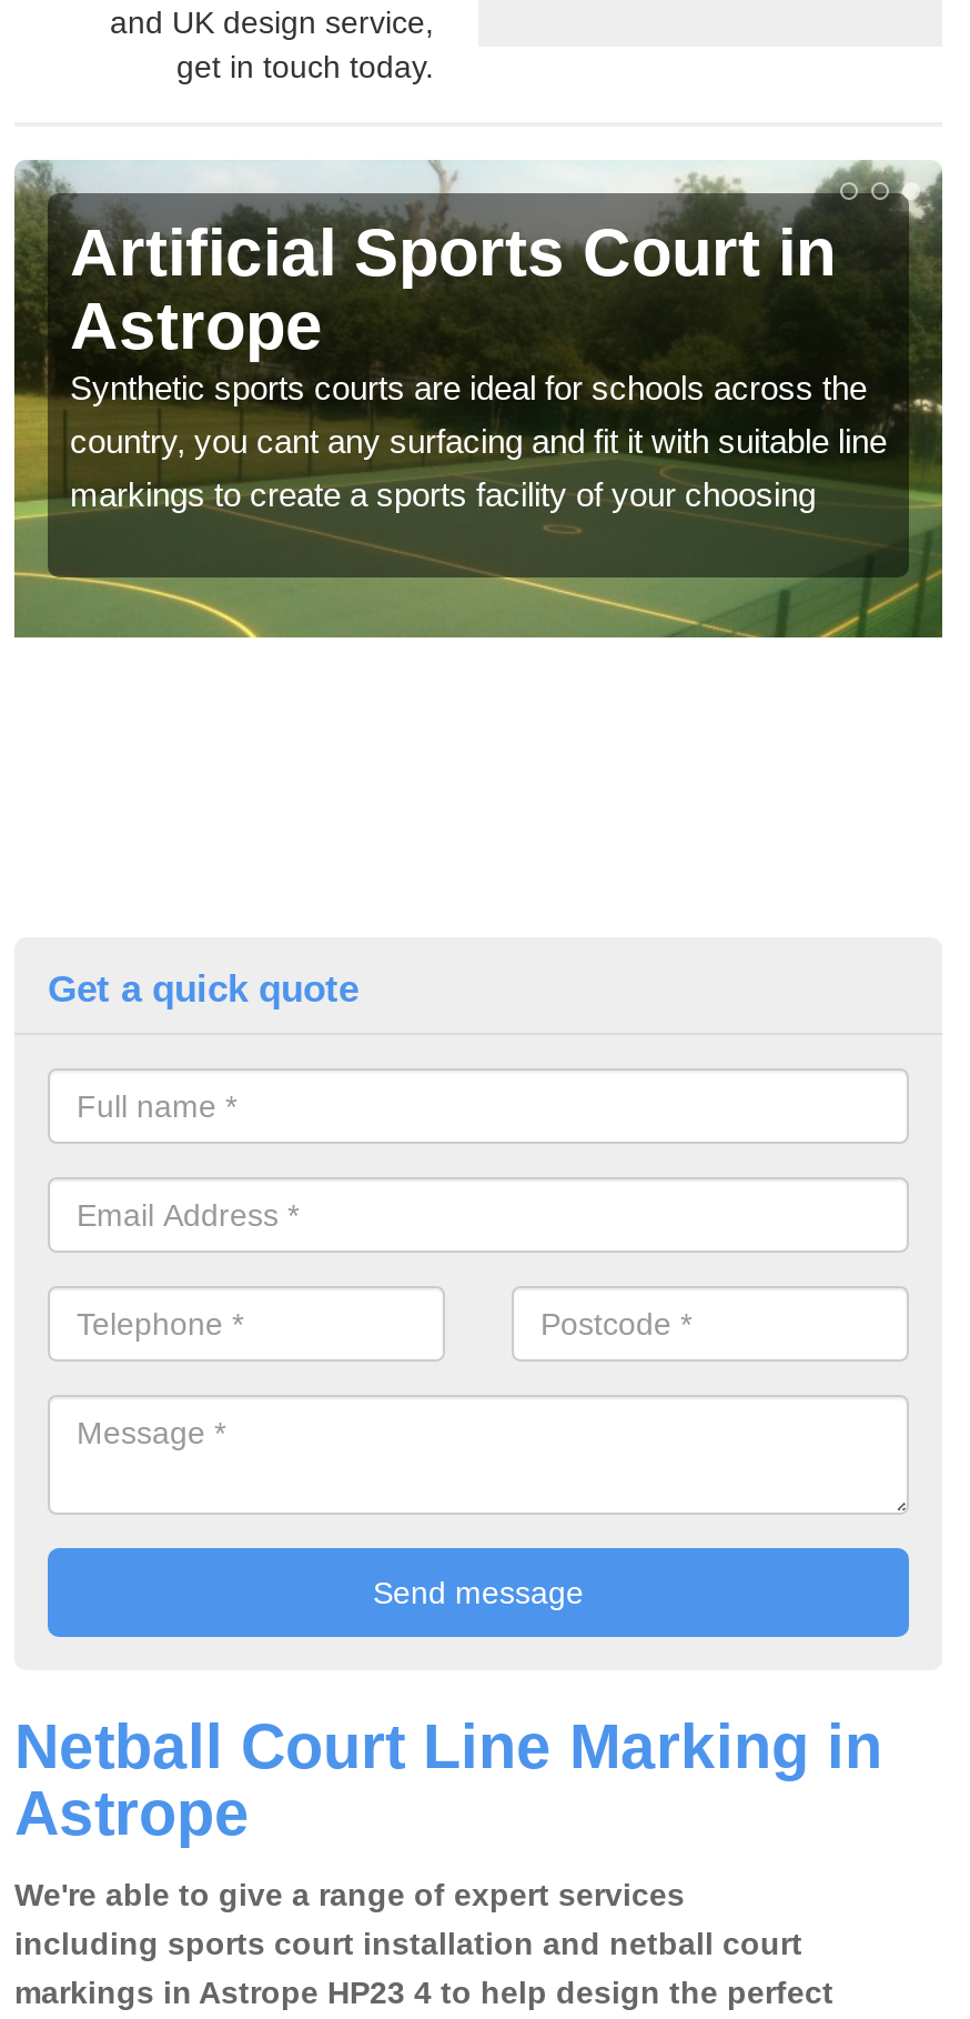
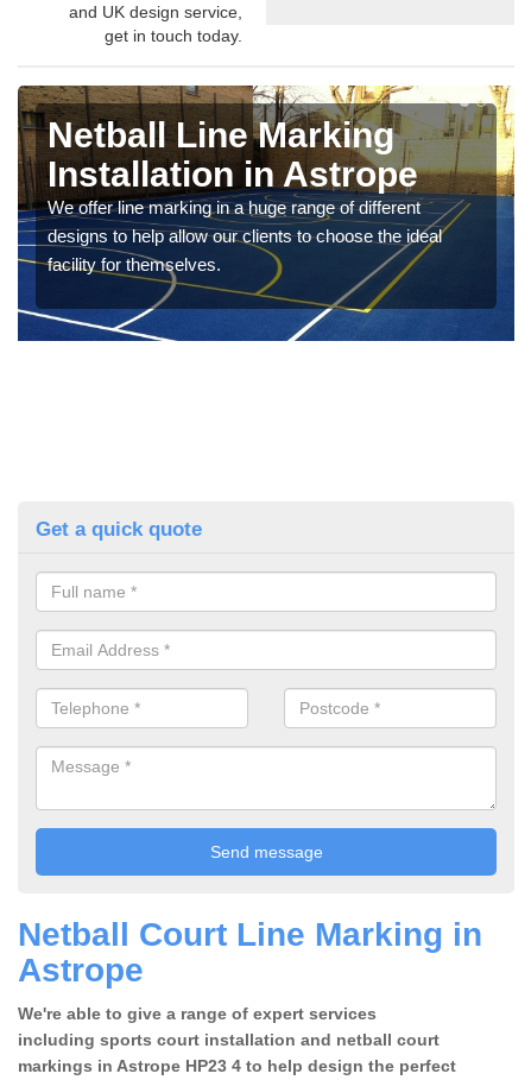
- [image]
- Artificial Sports Court in
- Astrope
- Synthetic sports courts are ideal for schools across the
- country, you cant any surfacing and fit it with suitable line
- markings to create a sports facility of your choosing
+ [image]
+ Netball Line Marking
+ Installation in Astrope
+ We offer line marking in a huge range of different
+ designs to help allow our clients to choose the ideal
+ facility for themselves.
